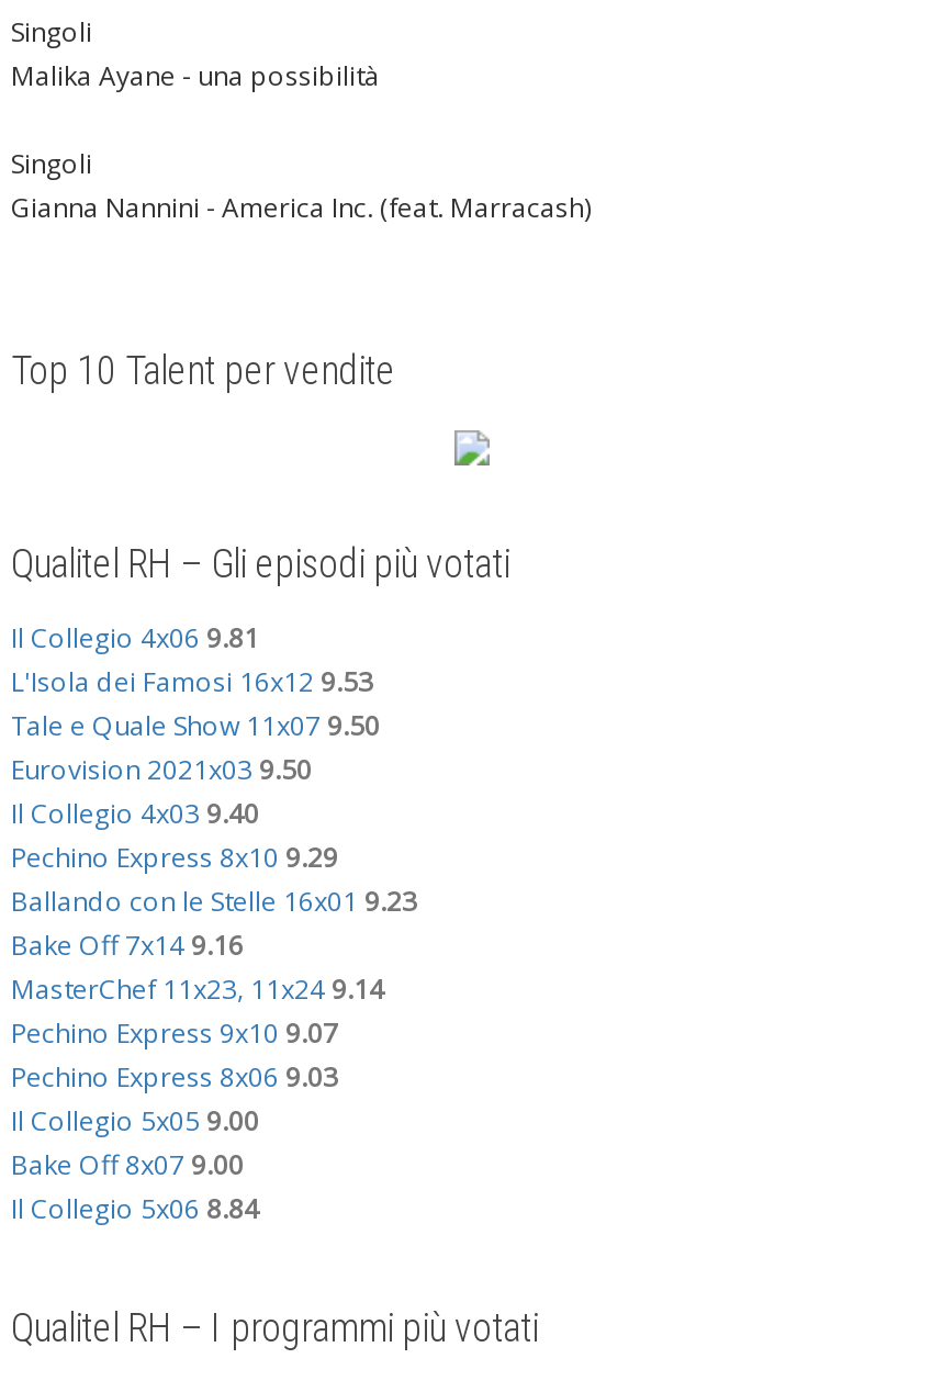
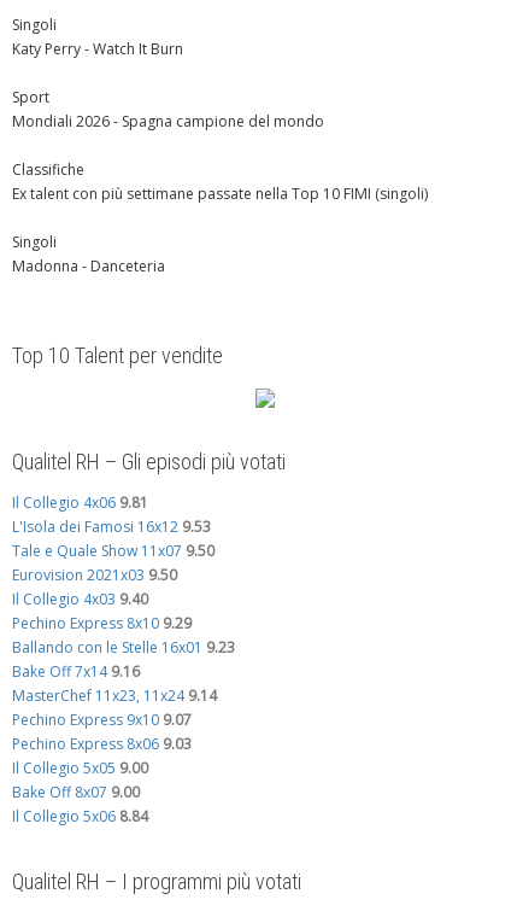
- Malika Ayane - una possibilità
+ Katy Perry - Watch It Burn
+ Sport
+ Mondiali 2026 - Spagna campione del mondo
+ Classifiche
+ Ex talent con più settimane passate nella Top 10 FIMI (singoli)

- Gianna Nannini - America Inc. (feat. Marracash)
+ Madonna - Danceteria
